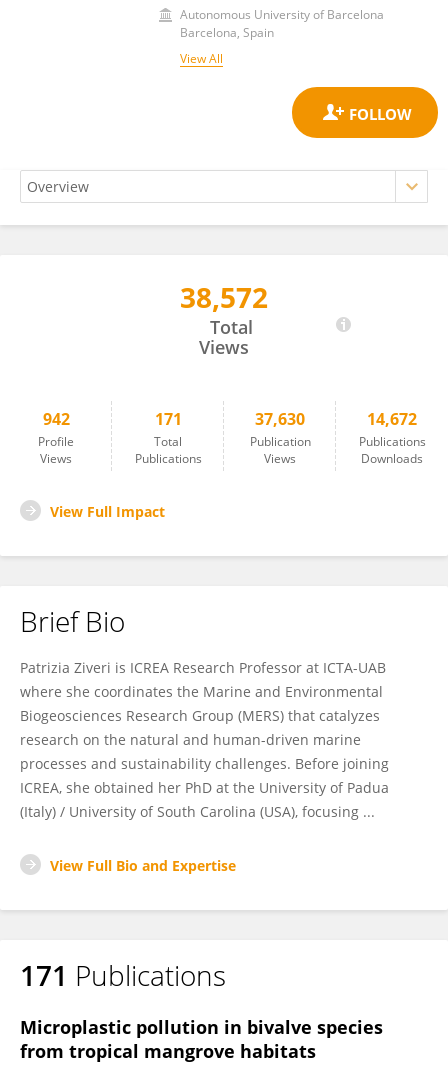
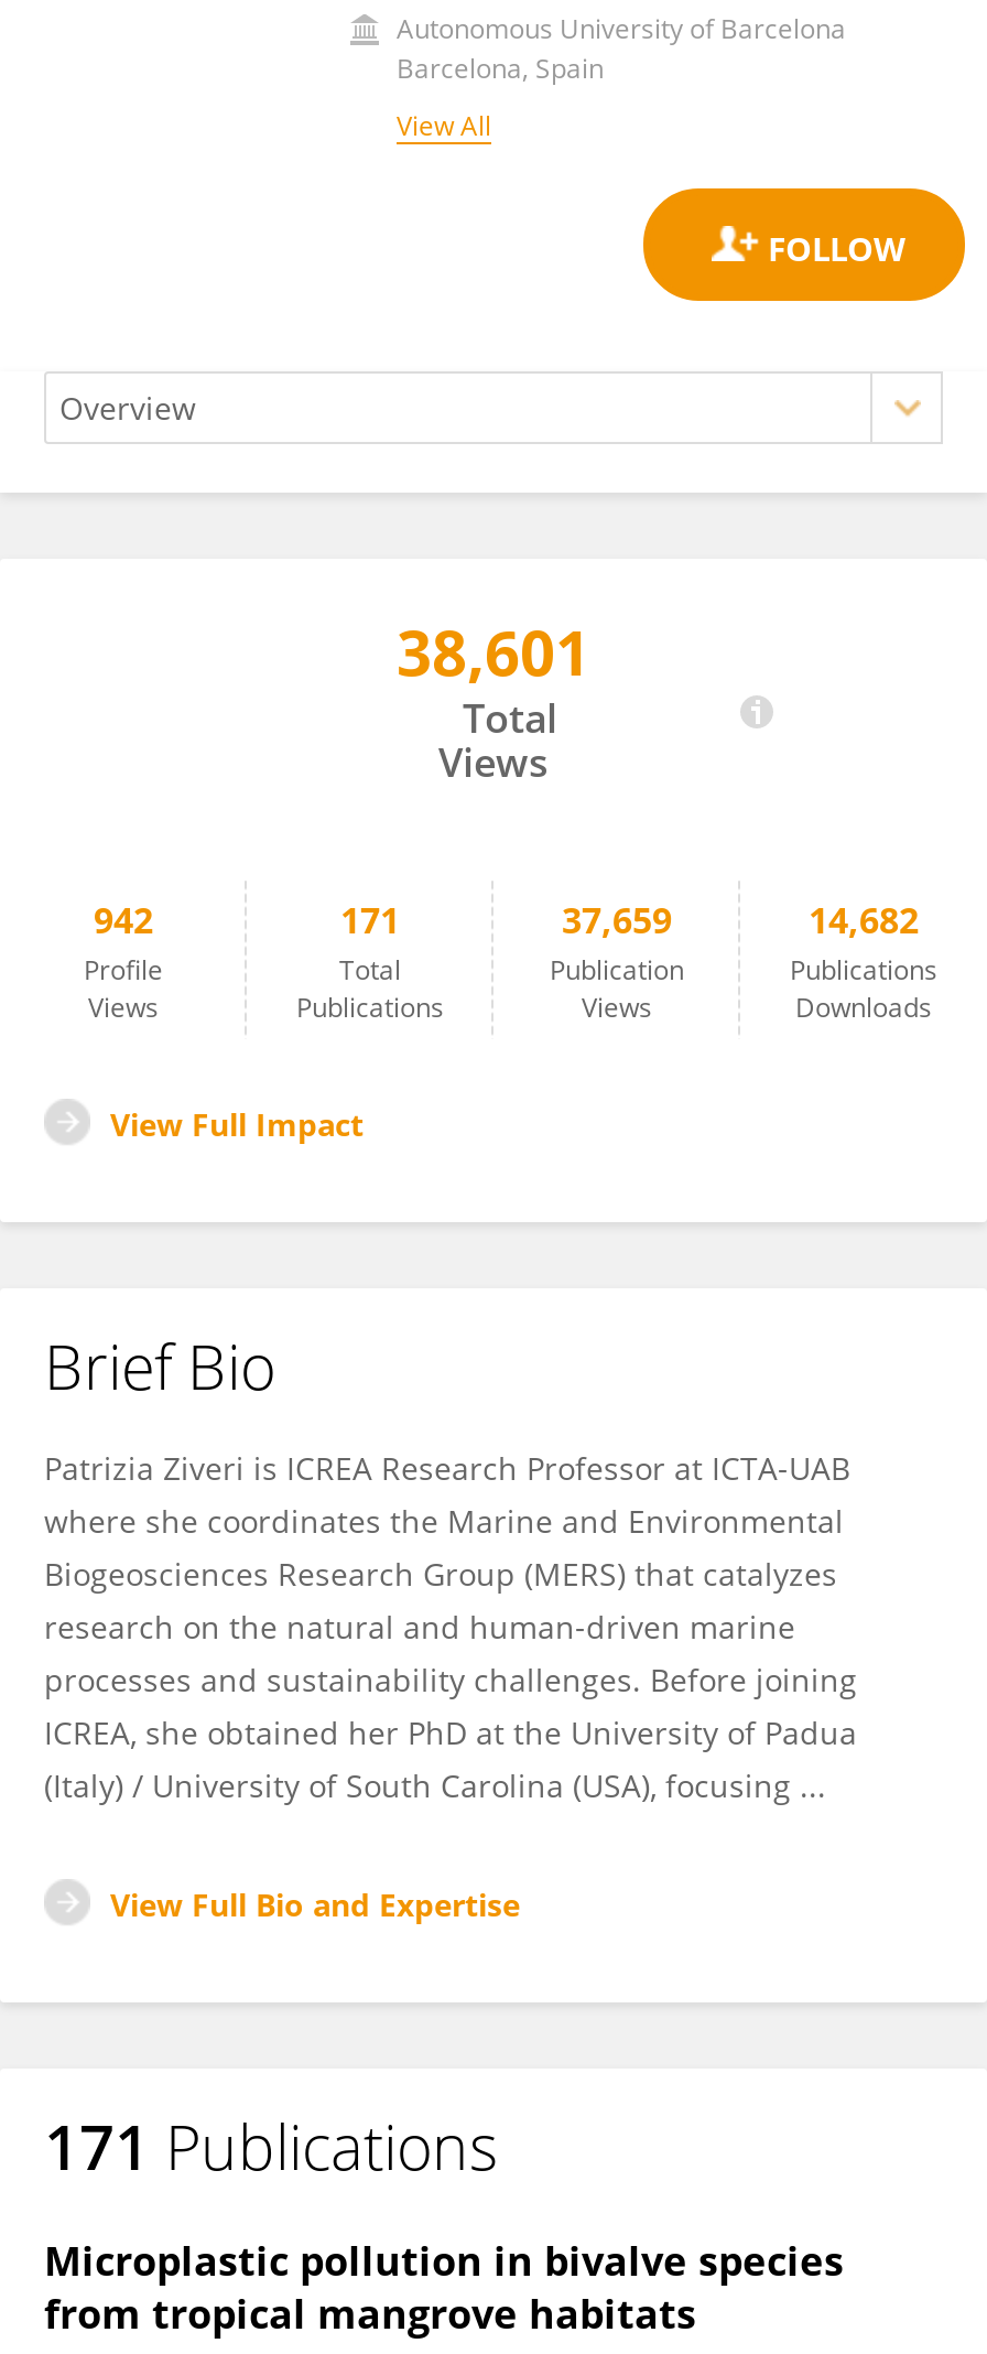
- 38,572
+ 38,601

- 37,630
+ 37,659

- 14,672
+ 14,682
